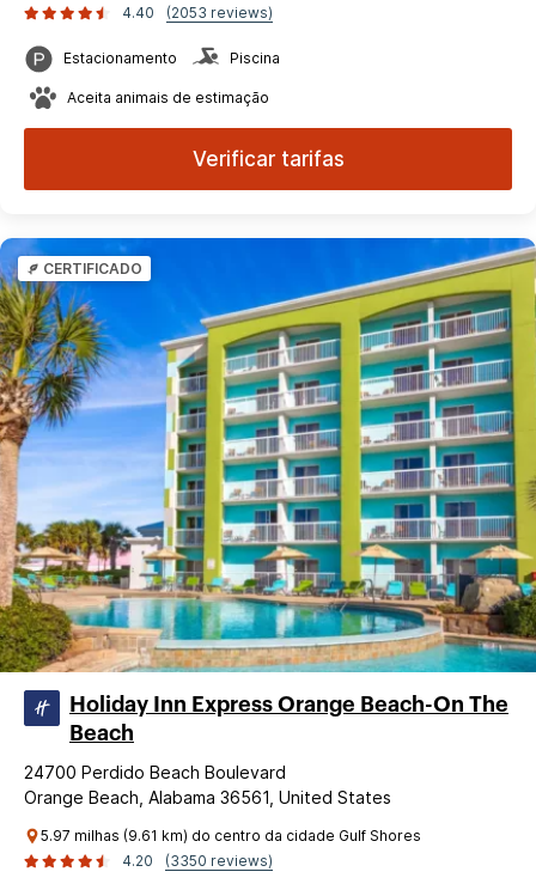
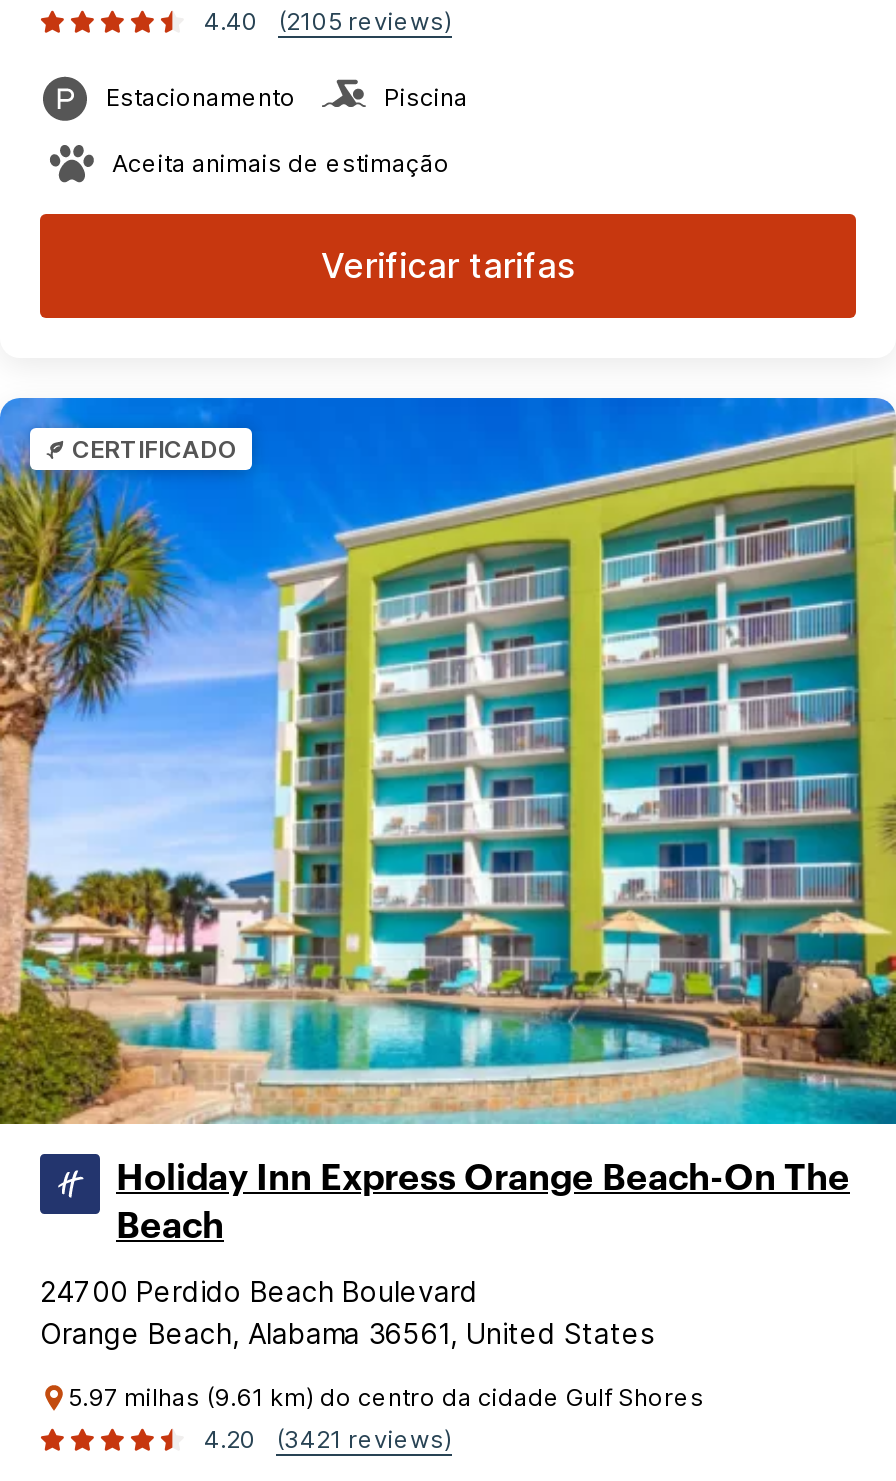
- 4.40 (2053 reviews)
+ 4.40 (2105 reviews)

- 4.20 (3350 reviews)
+ 4.20 (3421 reviews)
